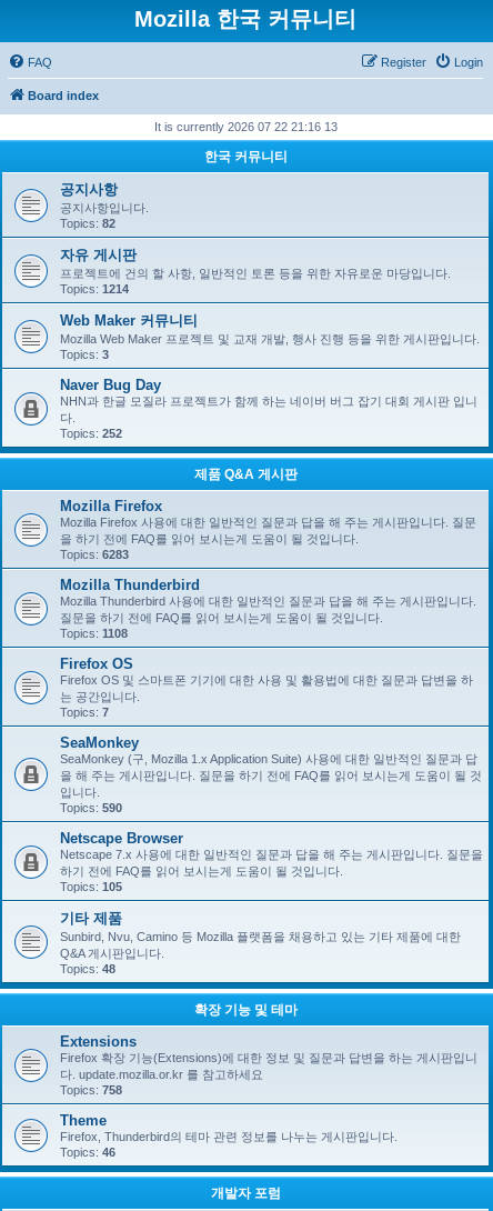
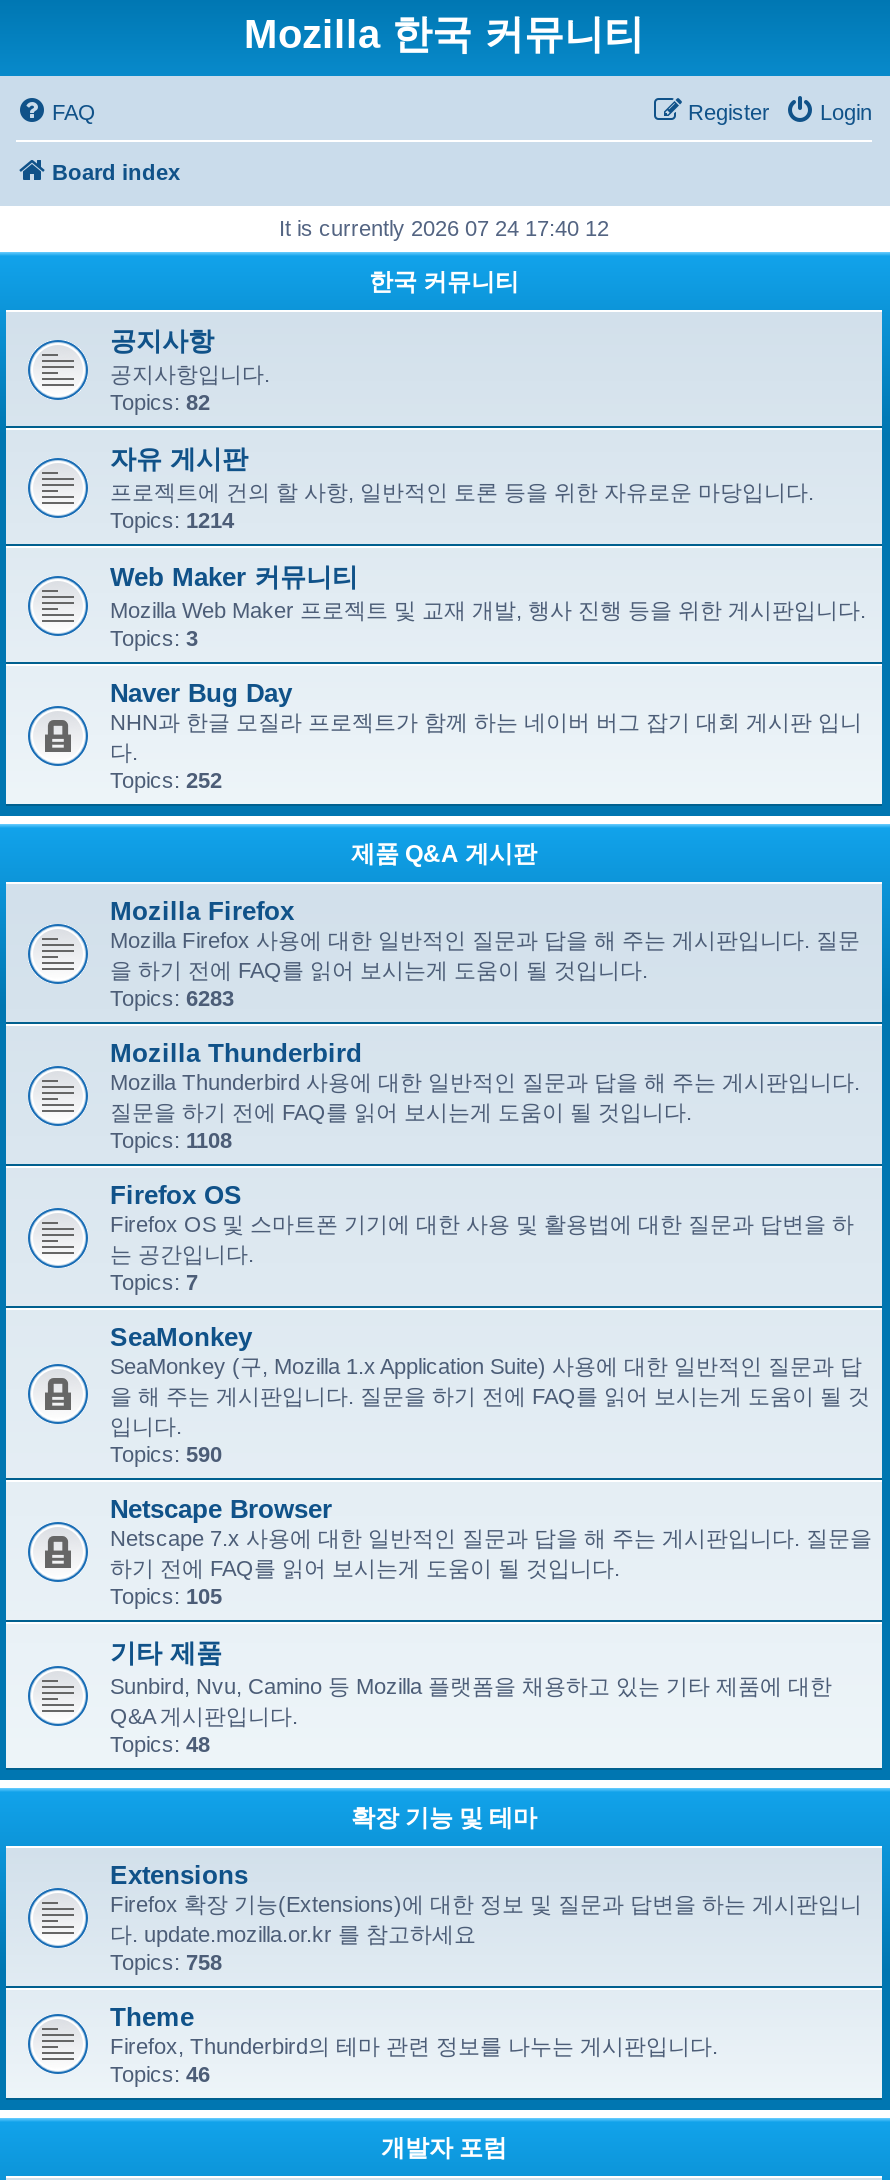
- It is currently 2026 07 22 21:16 13
+ It is currently 2026 07 24 17:40 12
